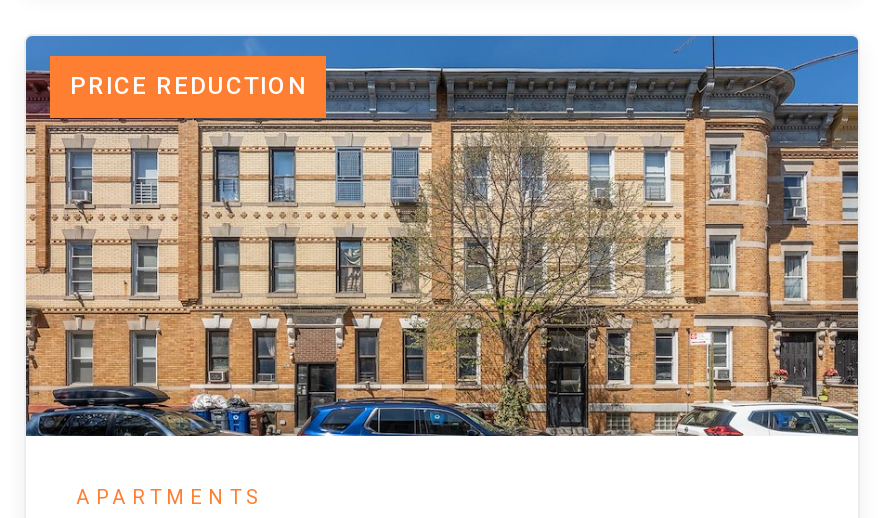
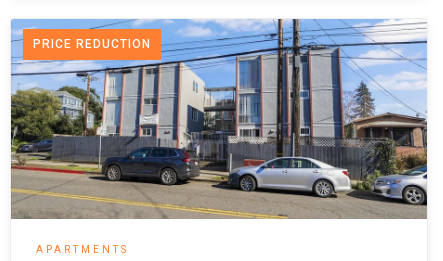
- [image]
+ [image]
